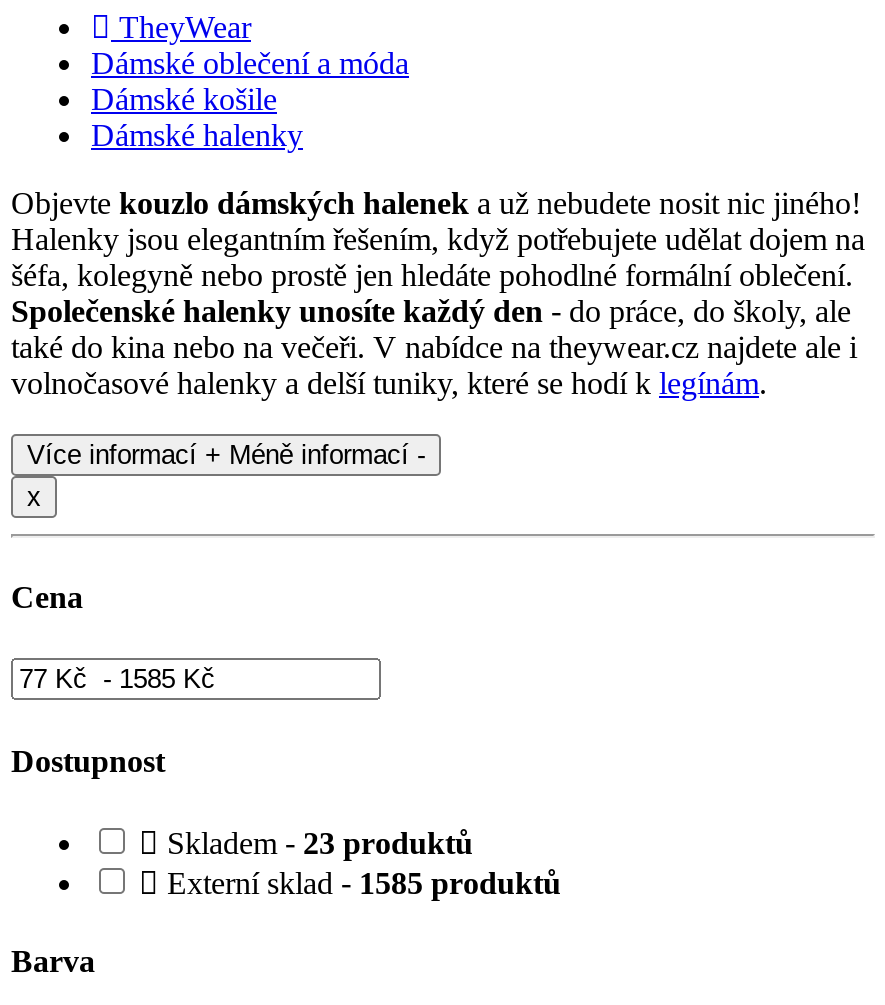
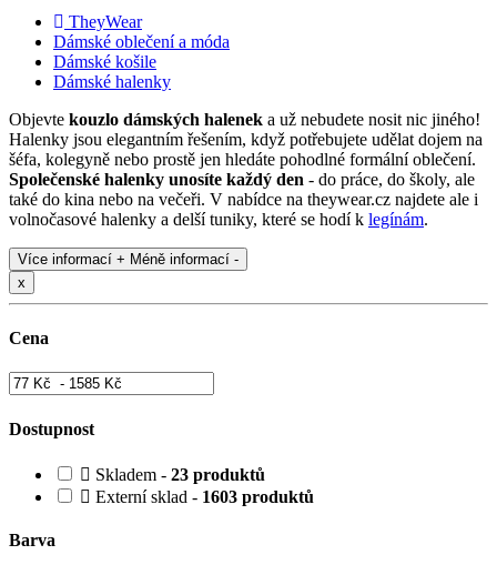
- Externí sklad - 1585 produktů
+ Externí sklad - 1603 produktů
